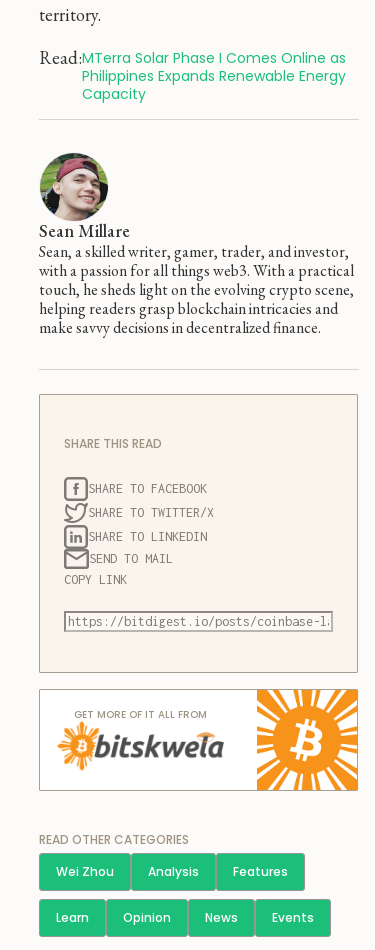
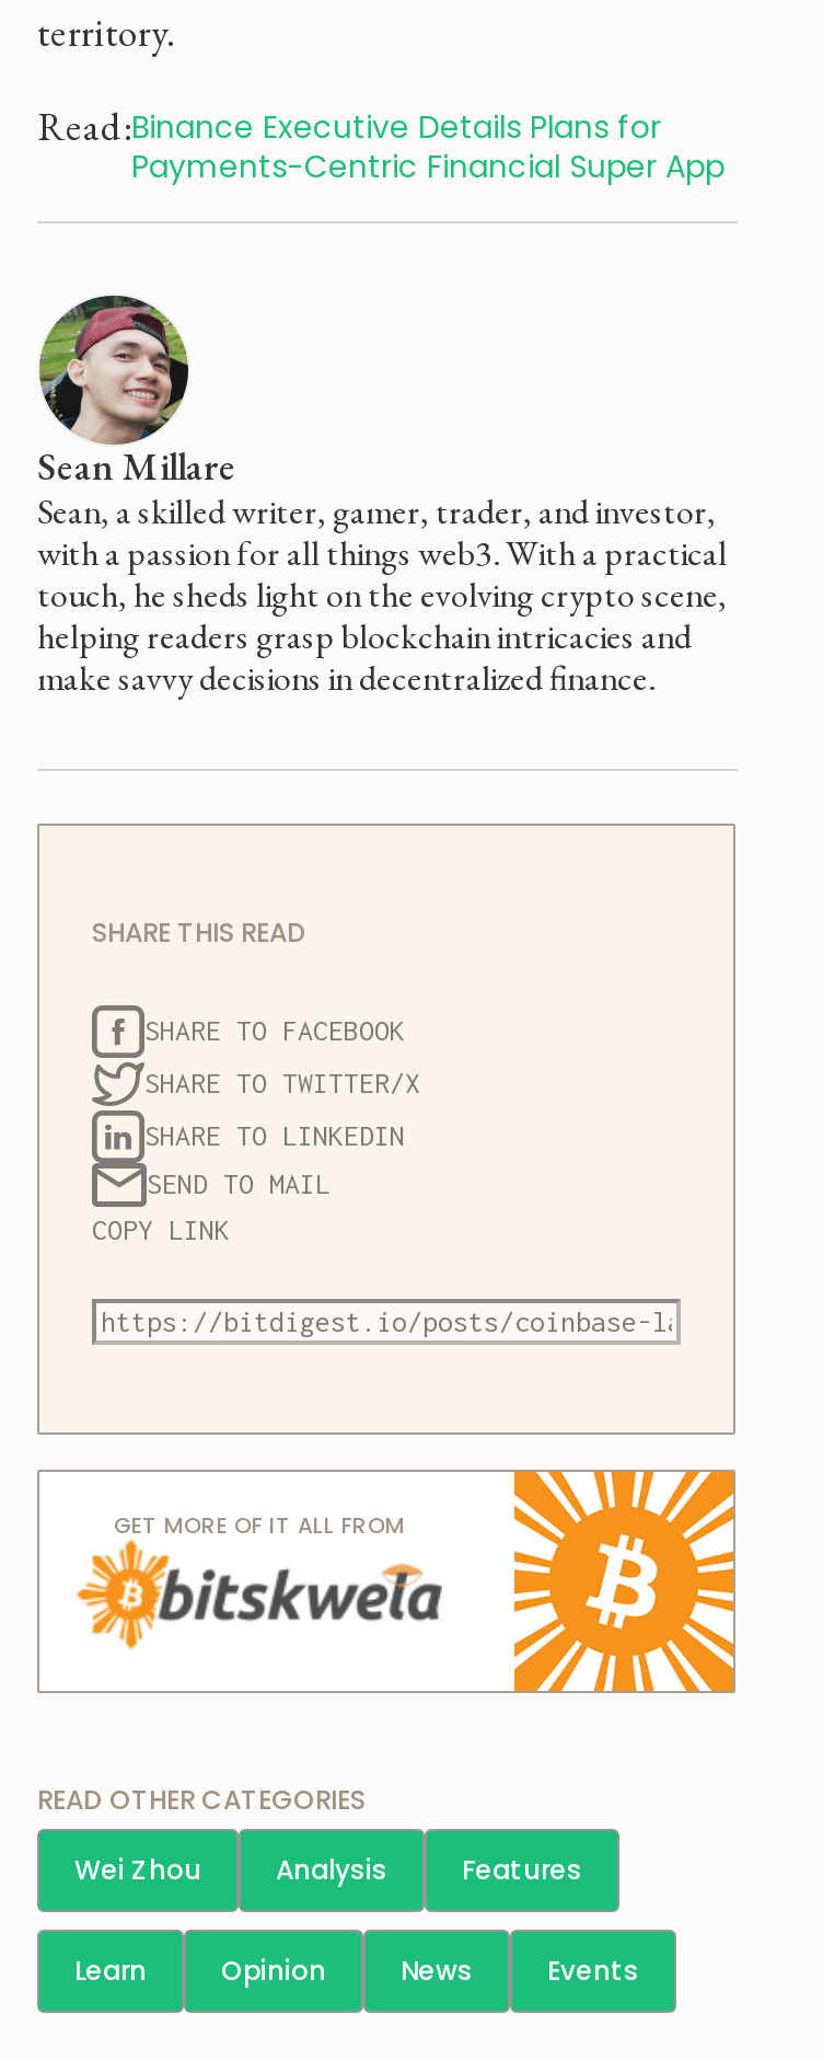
- Read:‍MTerra Solar Phase I Comes Online as
- Philippines Expands Renewable Energy
- Capacity
+ Read:Binance Executive Details Plans for
+ Payments-Centric Financial Super App
